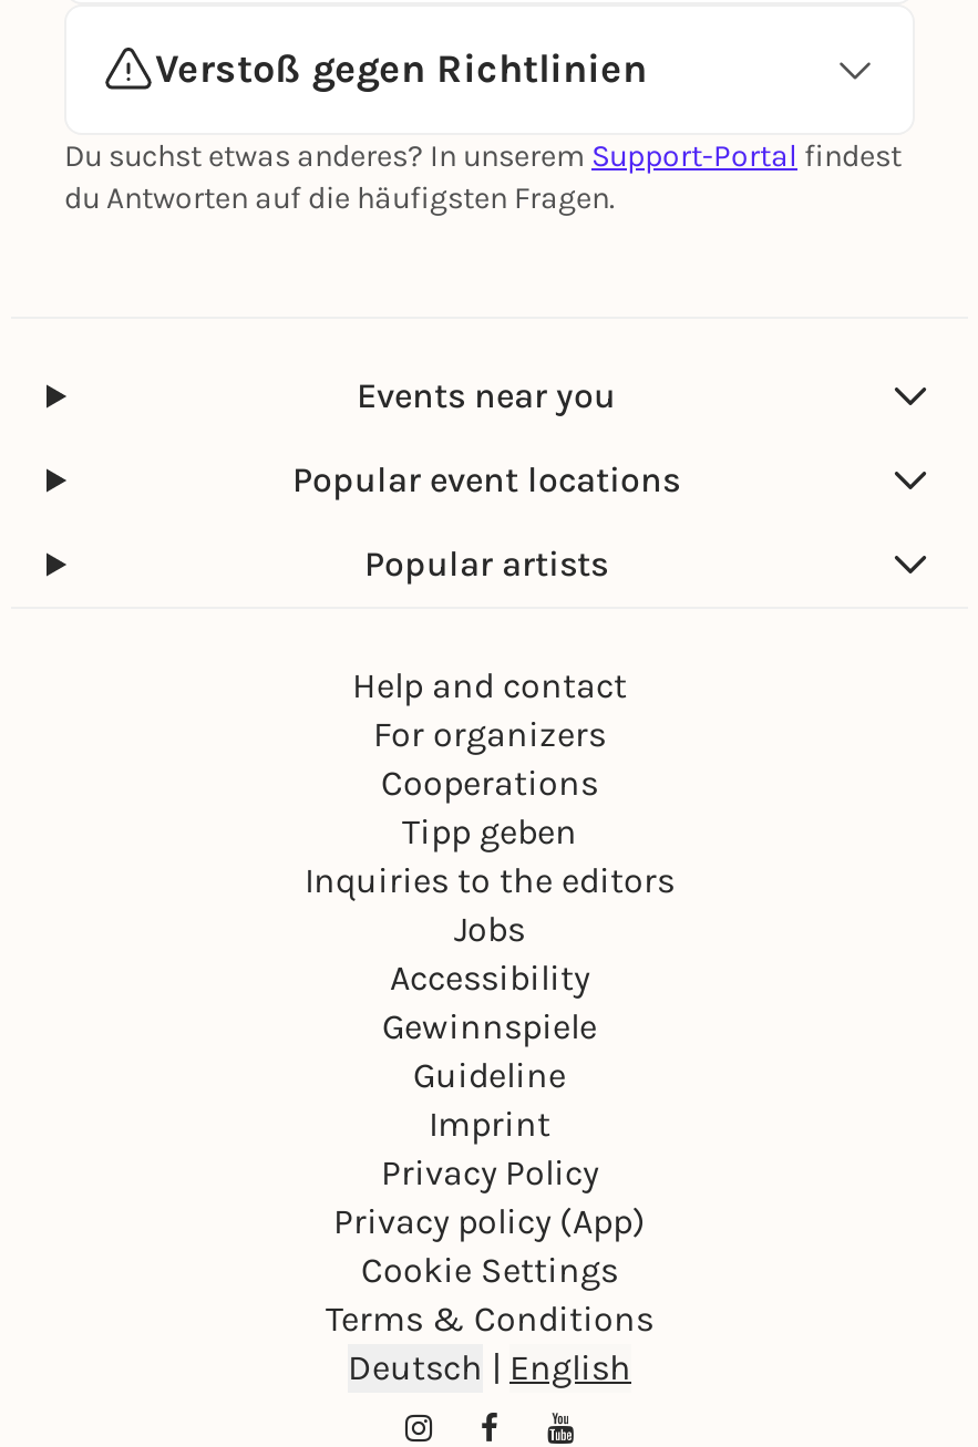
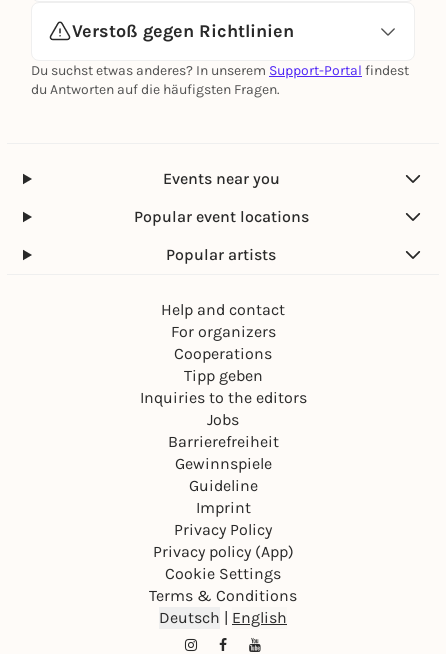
- Accessibility
+ Barrierefreiheit
